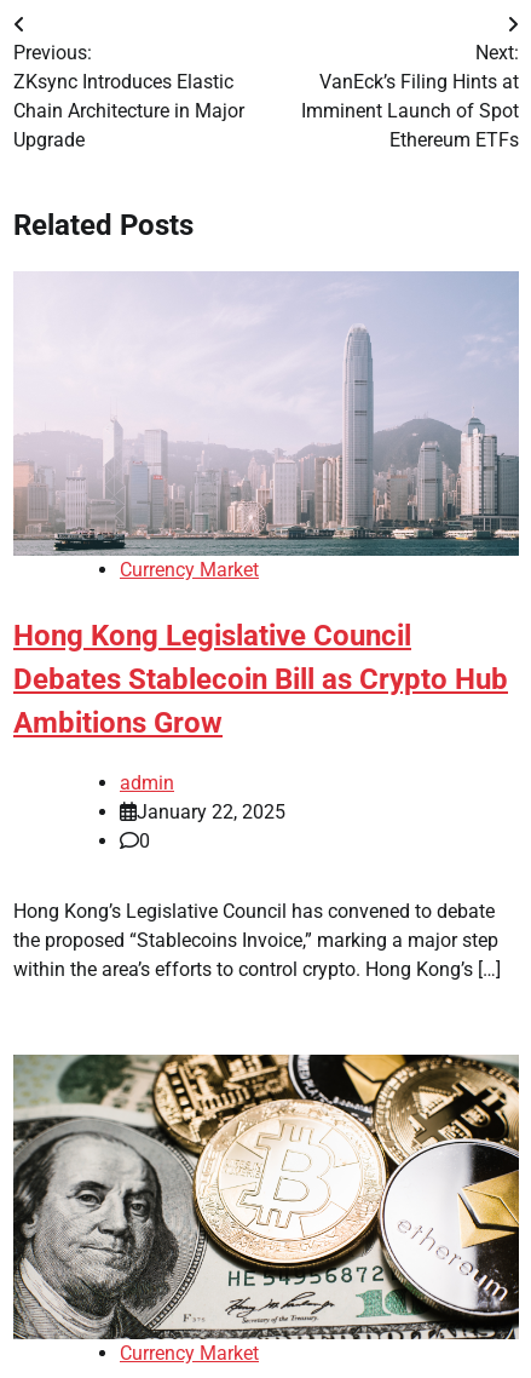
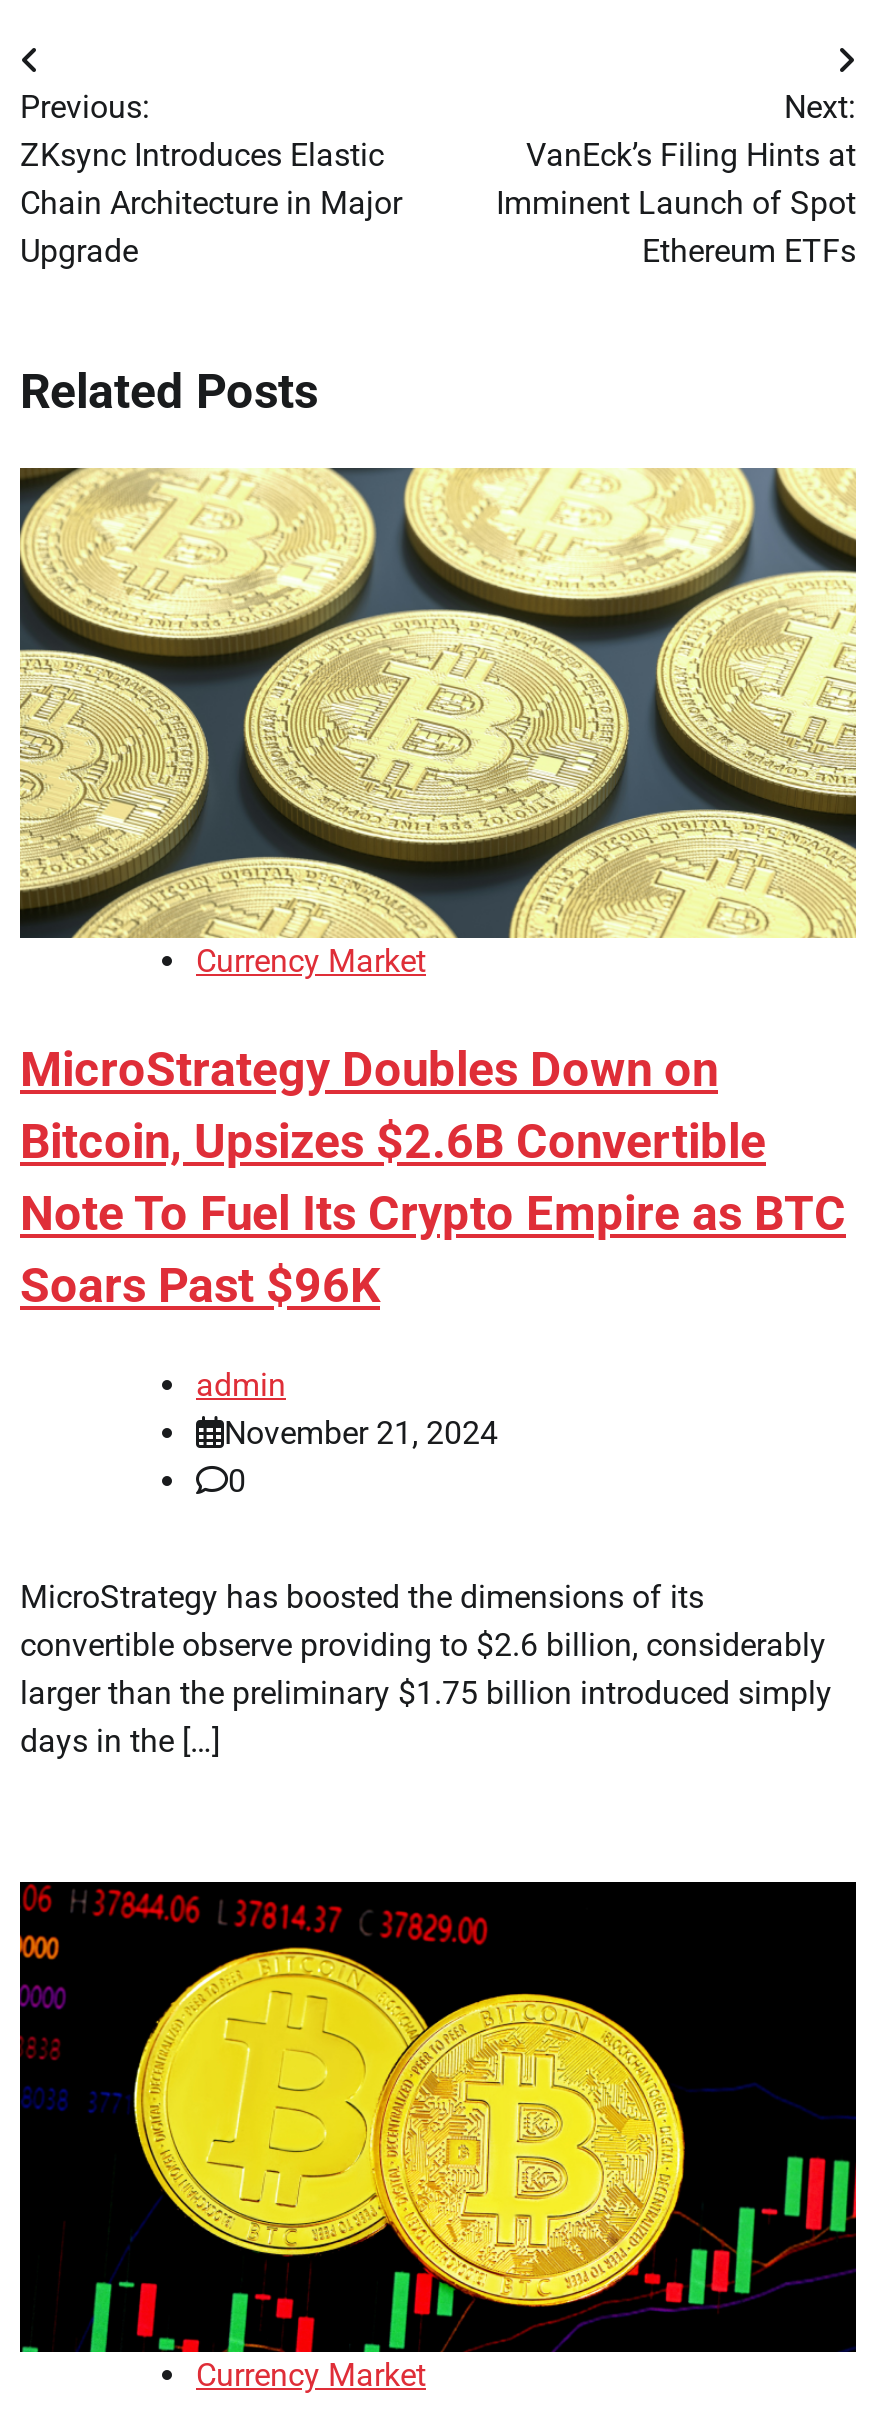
- [image]
+ [image]

- Hong Kong Legislative Council
- Debates Stablecoin Bill as Crypto Hub
- Ambitions Grow
+ MicroStrategy Doubles Down on
+ Bitcoin, Upsizes $2.6B Convertible
+ Note To Fuel Its Crypto Empire as BTC
+ Soars Past $96K

- January 22, 2025
+ November 21, 2024

- Hong Kong’s Legislative Council has convened to debate
- the proposed “Stablecoins Invoice,” marking a major step
- within the area’s efforts to control crypto. Hong Kong’s […]
+ MicroStrategy has boosted the dimensions of its
+ convertible observe providing to $2.6 billion, considerably
+ larger than the preliminary $1.75 billion introduced simply
+ days in the […]

- [image]
+ [image]
